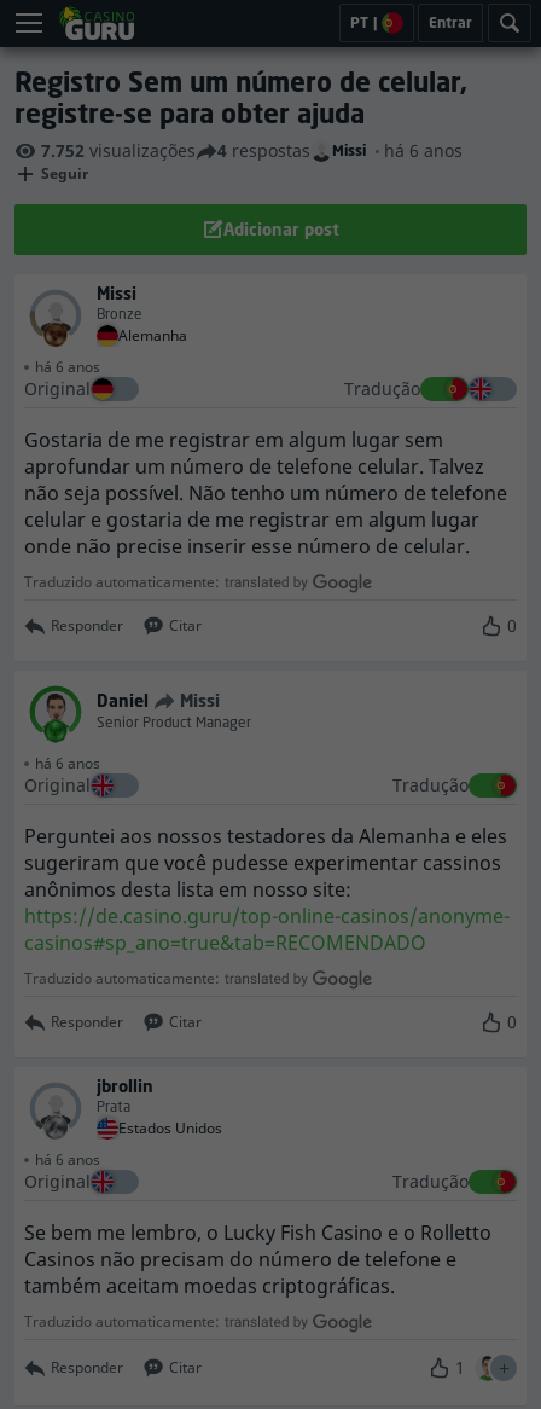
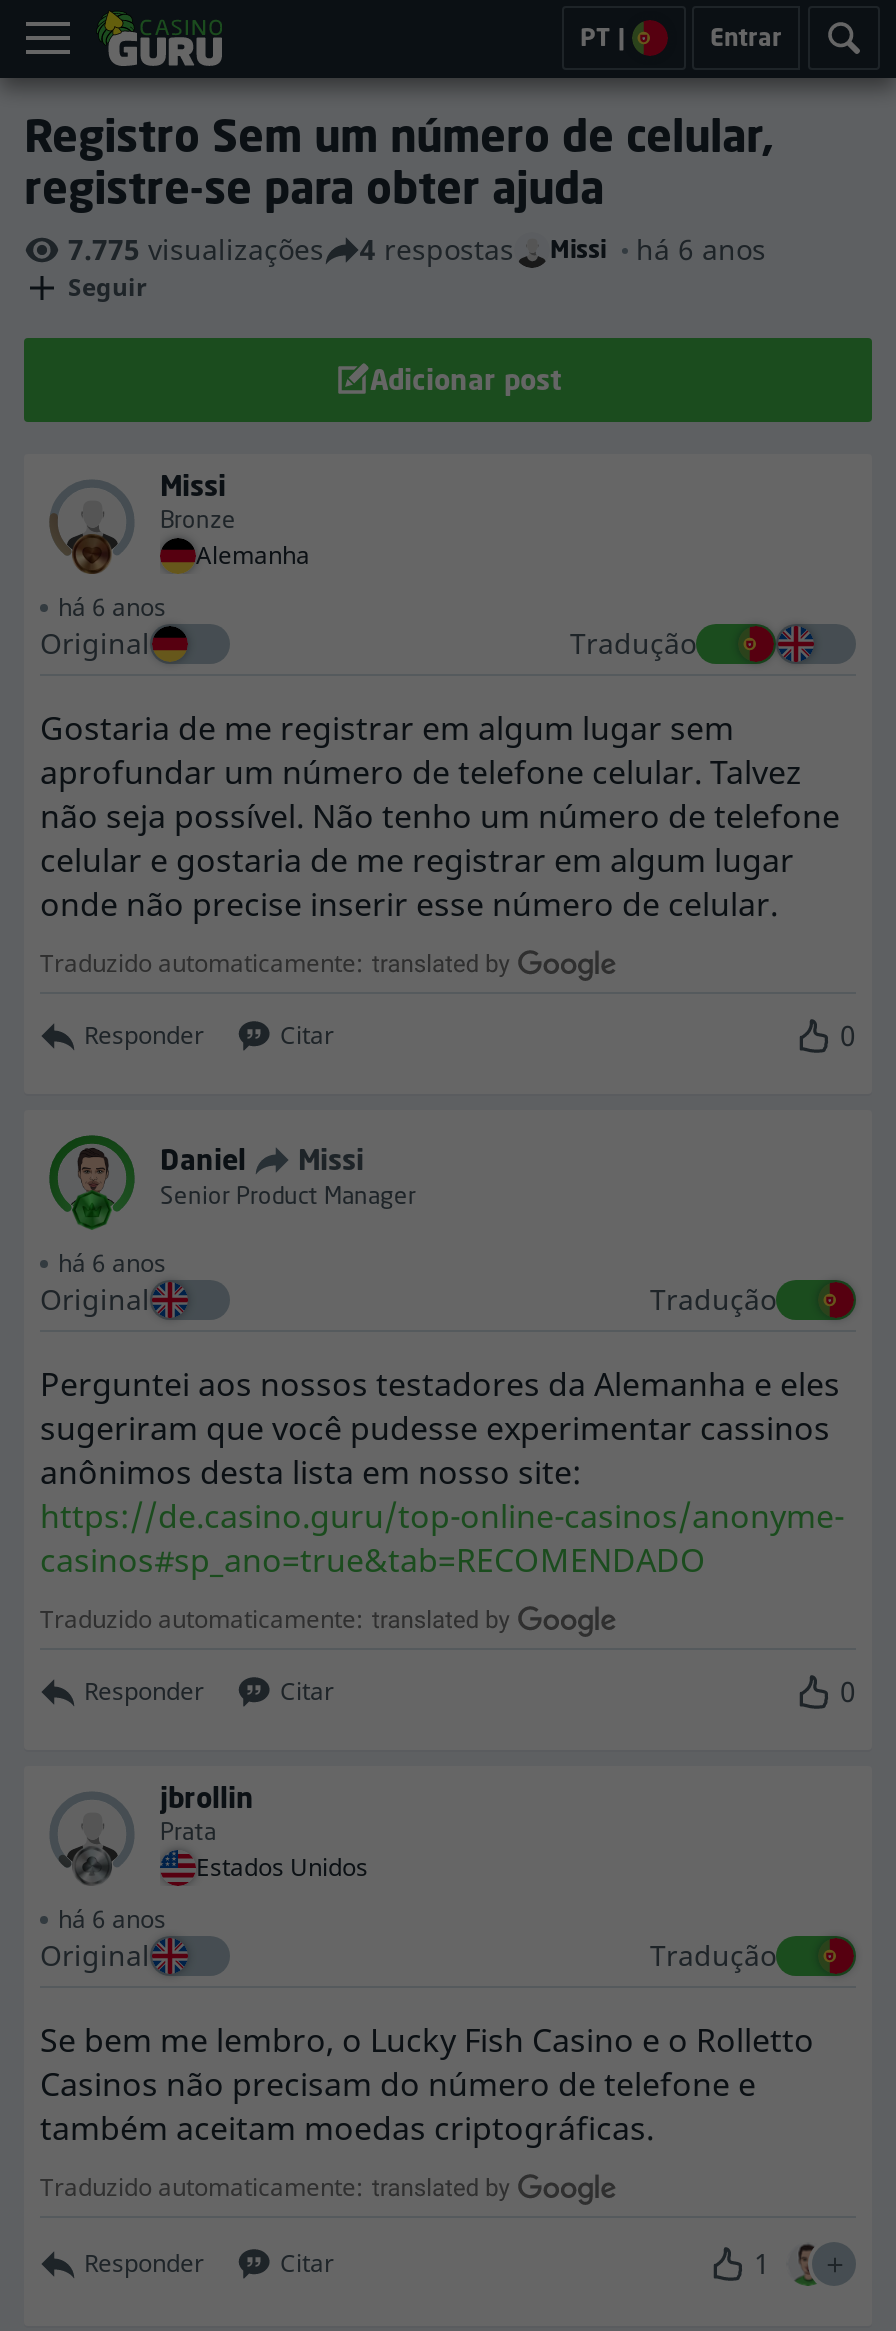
- 7.752 visualizações
+ 7.775 visualizações
